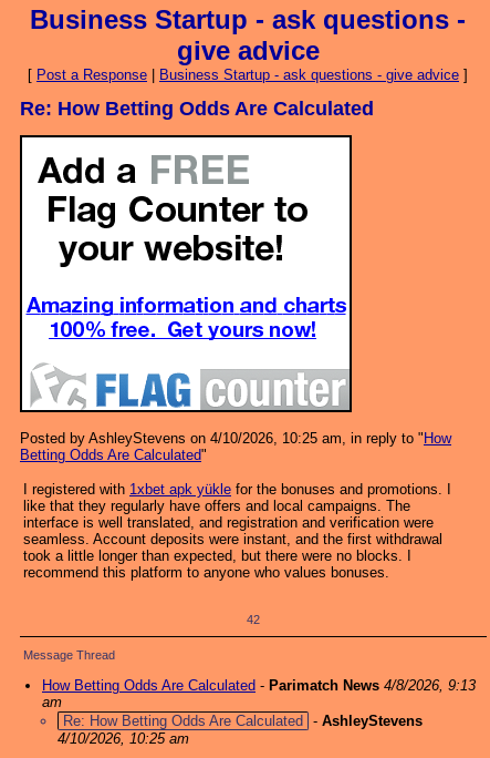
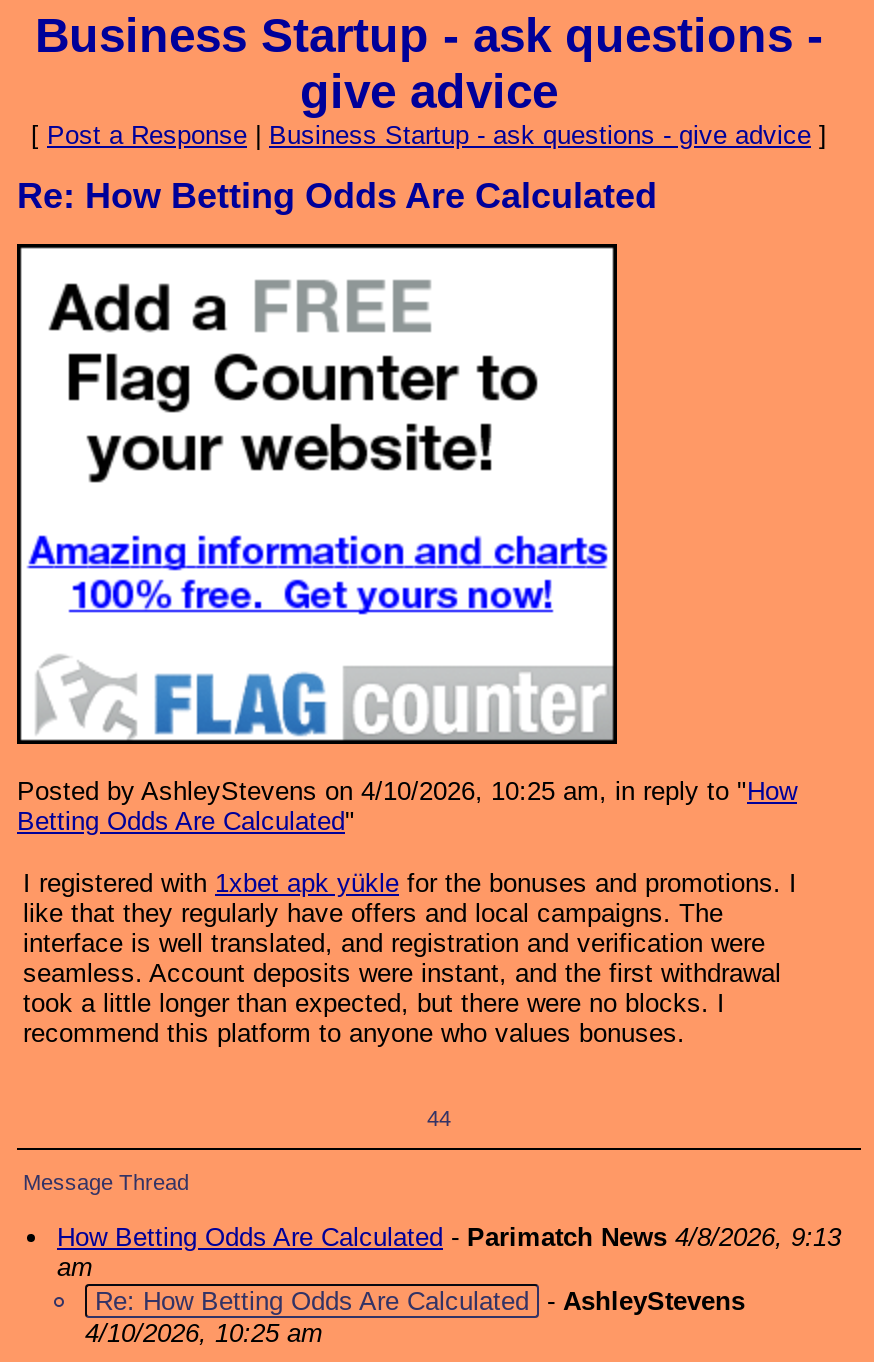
- 42
+ 44
